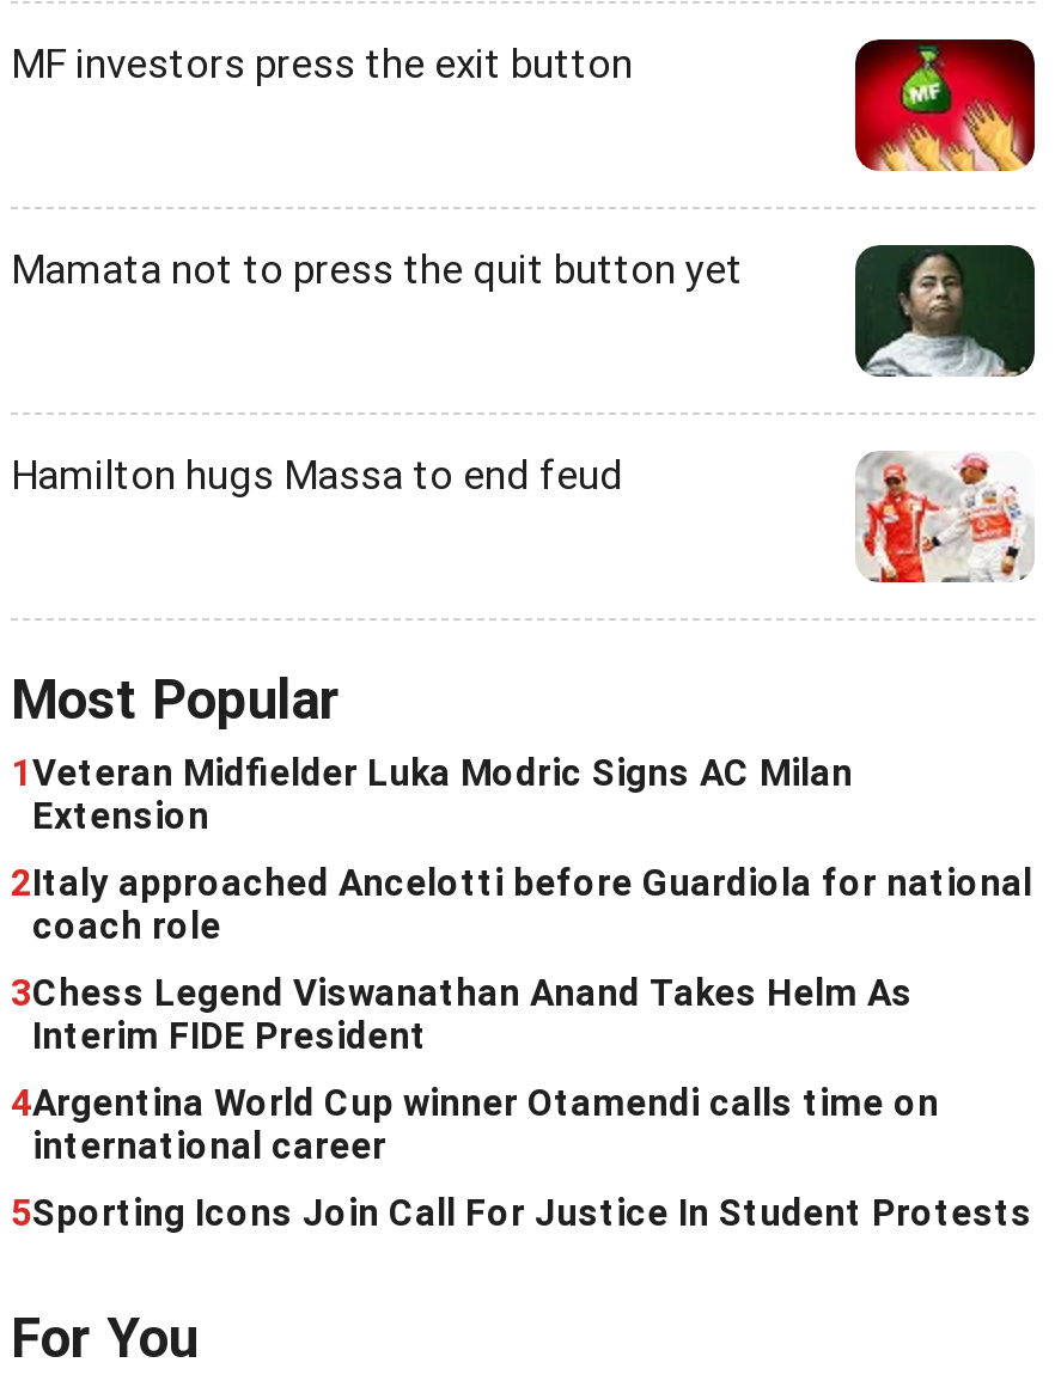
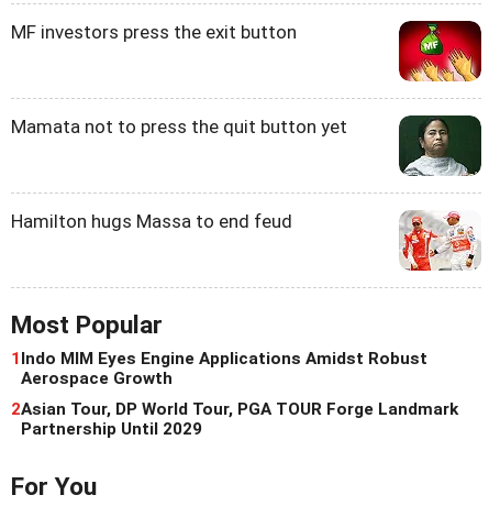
- 1Veteran Midfielder Luka Modric Signs AC Milan
- Extension
- 2Italy approached Ancelotti before Guardiola for national
- coach role
- 3Chess Legend Viswanathan Anand Takes Helm As
- Interim FIDE President
- 4Argentina World Cup winner Otamendi calls time on
- international career
- 5Sporting Icons Join Call For Justice In Student Protests
+ 1 Indo MIM Eyes Engine Applications Amidst Robust
+ Aerospace Growth
+ 2Asian Tour, DP World Tour, PGA TOUR Forge Landmark
+ Partnership Until 2029
